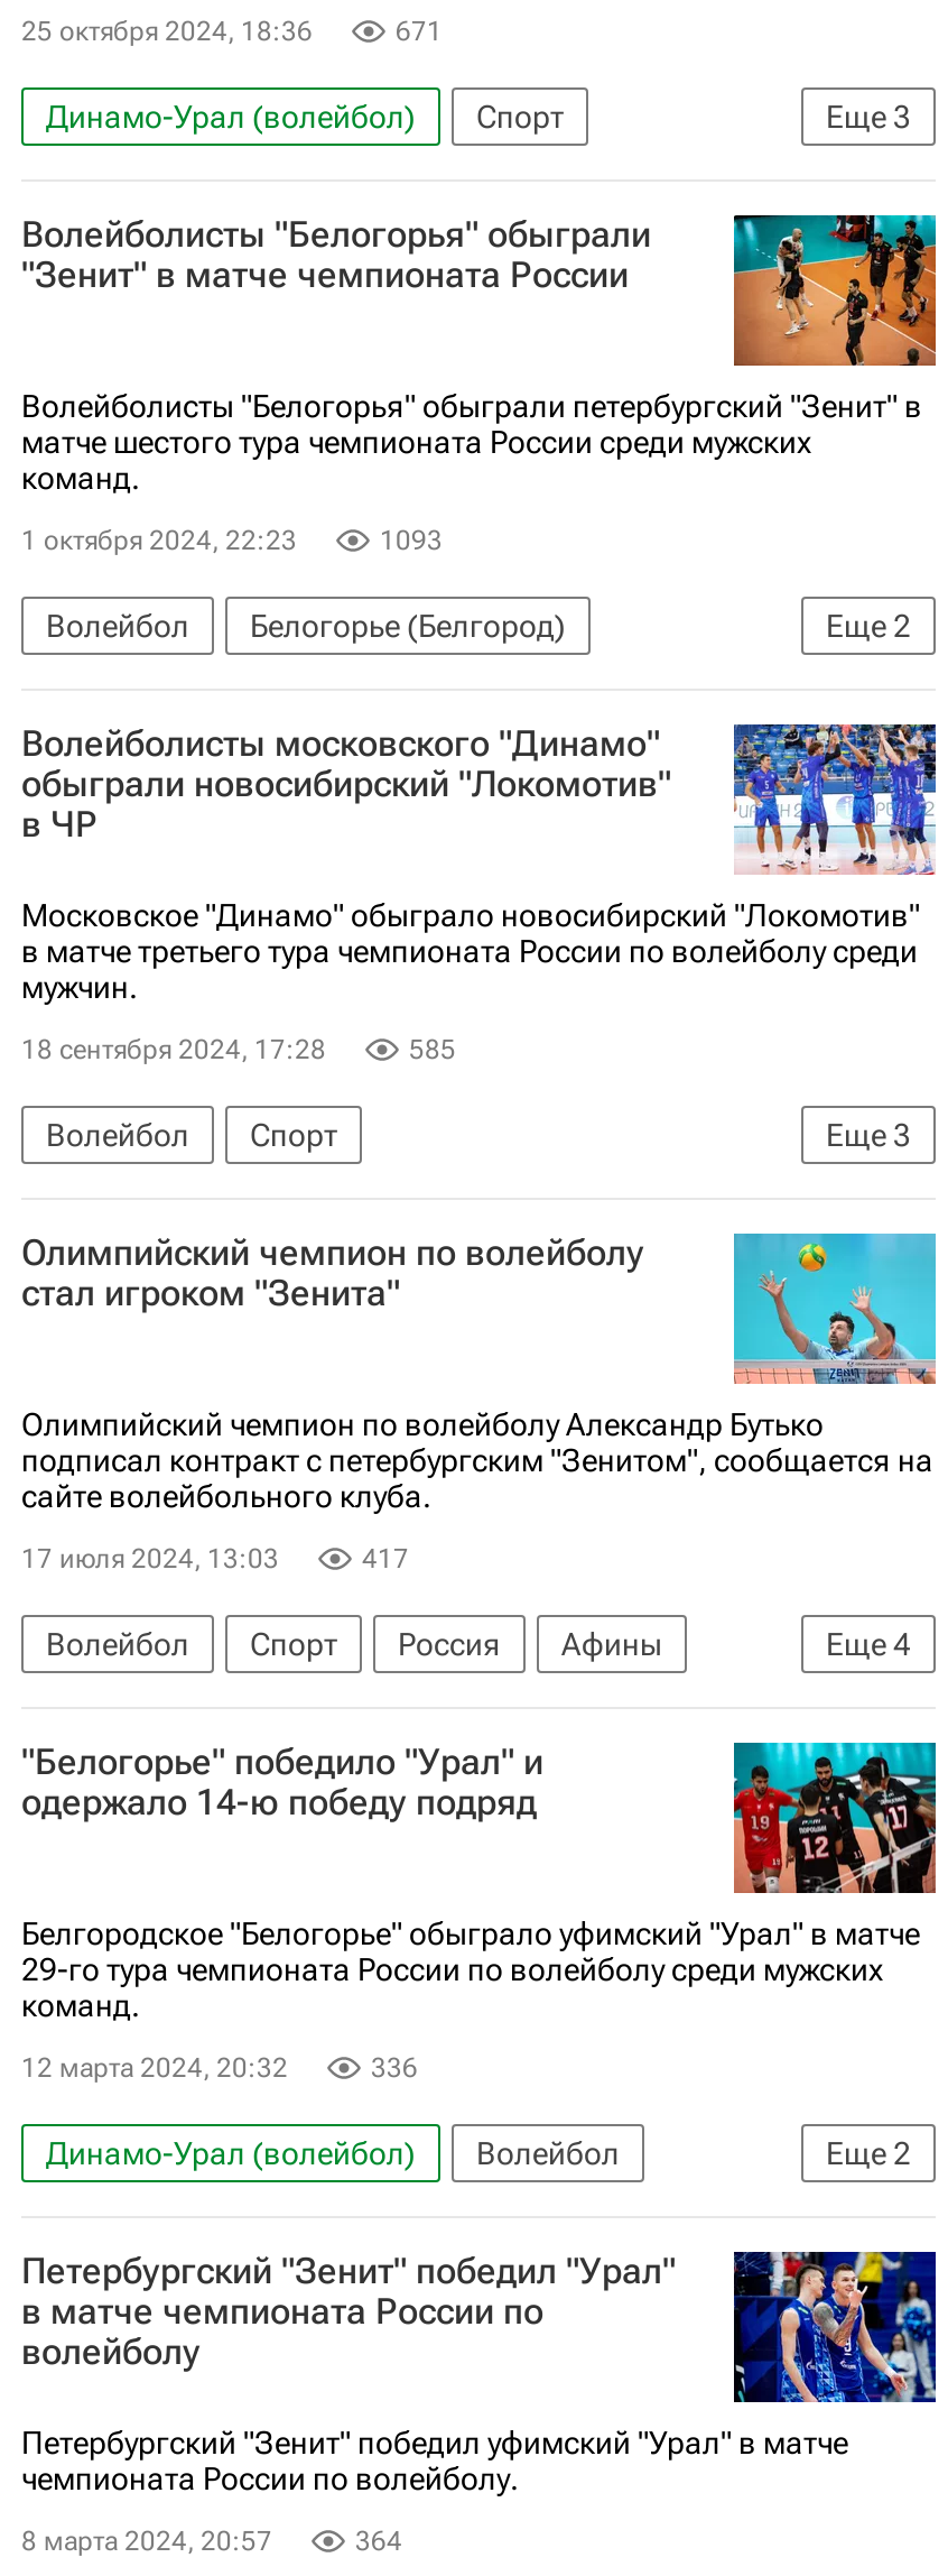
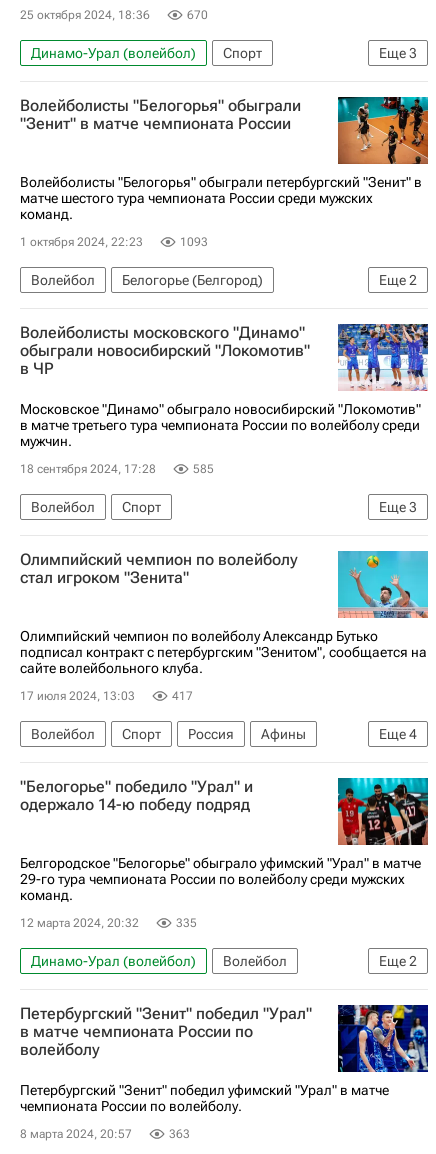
- 671
+ 670

- 336
+ 335

- 364
+ 363
